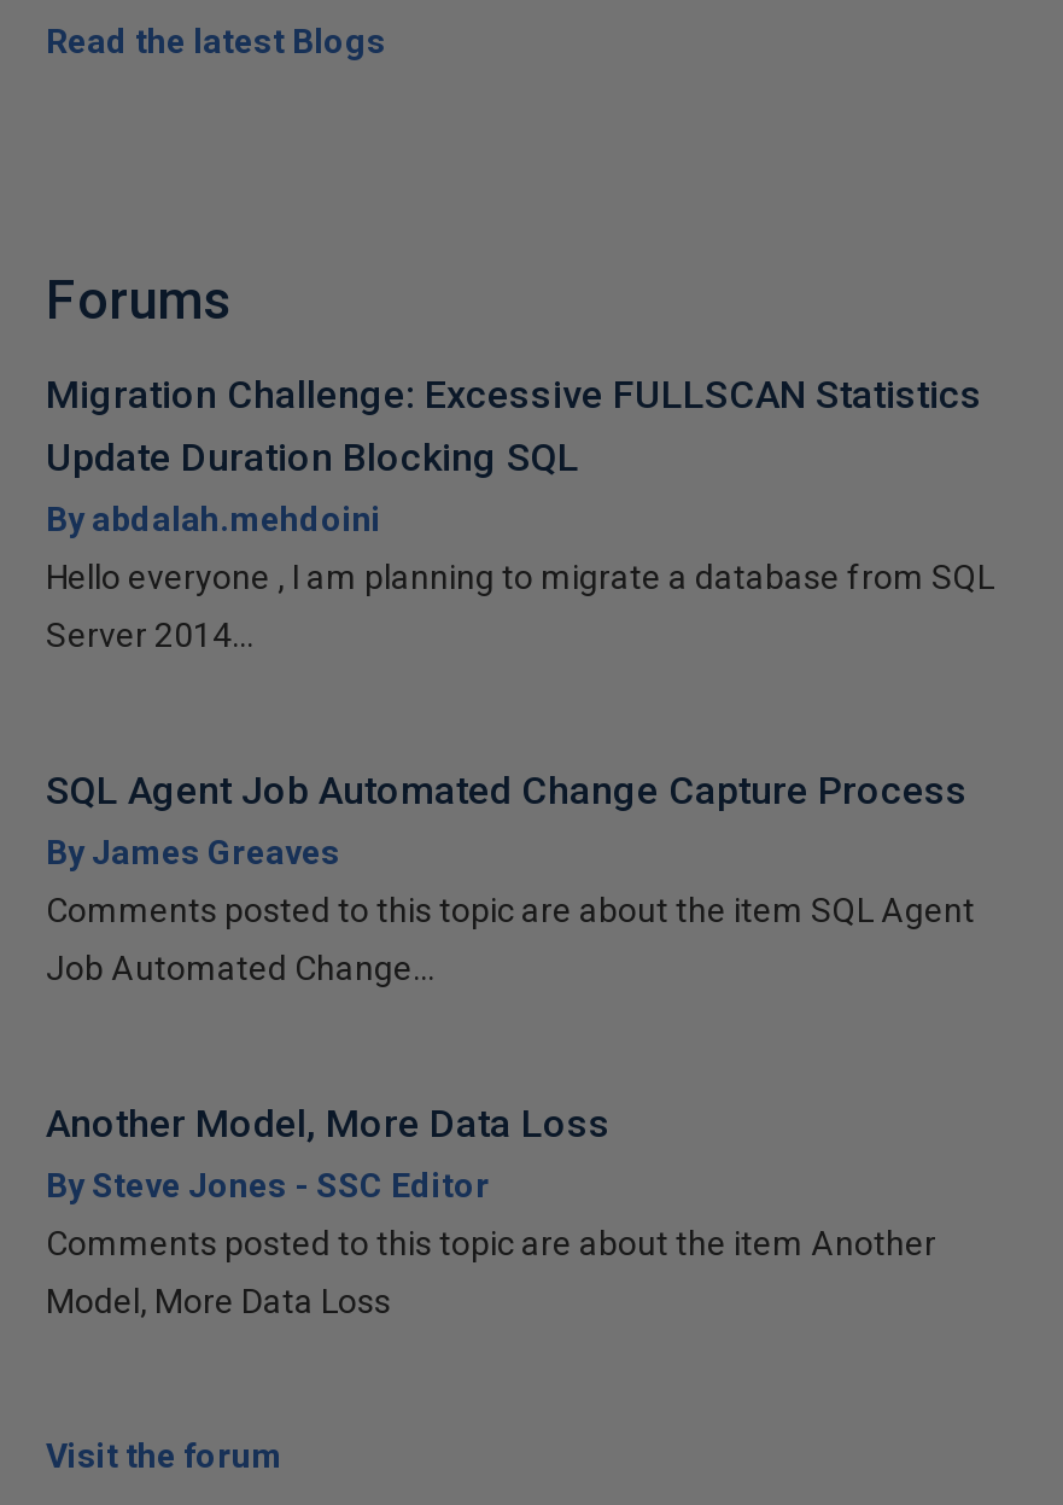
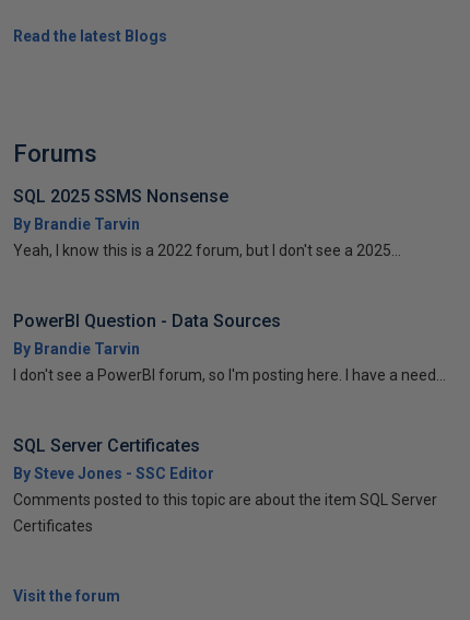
- Migration Challenge: Excessive FULLSCAN Statistics
- Update Duration Blocking SQL
- By abdalah.mehdoini
- Hello everyone , I am planning to migrate a database from SQL
- Server 2014...
- SQL Agent Job Automated Change Capture Process
- By James Greaves
- Comments posted to this topic are about the item SQL Agent
- Job Automated Change...
- Another Model, More Data Loss
+ SQL 2025 SSMS Nonsense
+ By Brandie Tarvin
+ Yeah, I know this is a 2022 forum, but I don't see a 2025...
+ PowerBI Question - Data Sources
+ By Brandie Tarvin
+ I don't see a PowerBI forum, so I'm posting here. I have a need...
+ SQL Server Certificates

- Comments posted to this topic are about the item Another
+ Comments posted to this topic are about the item SQL Server

- Model, More Data Loss
+ Certificates
